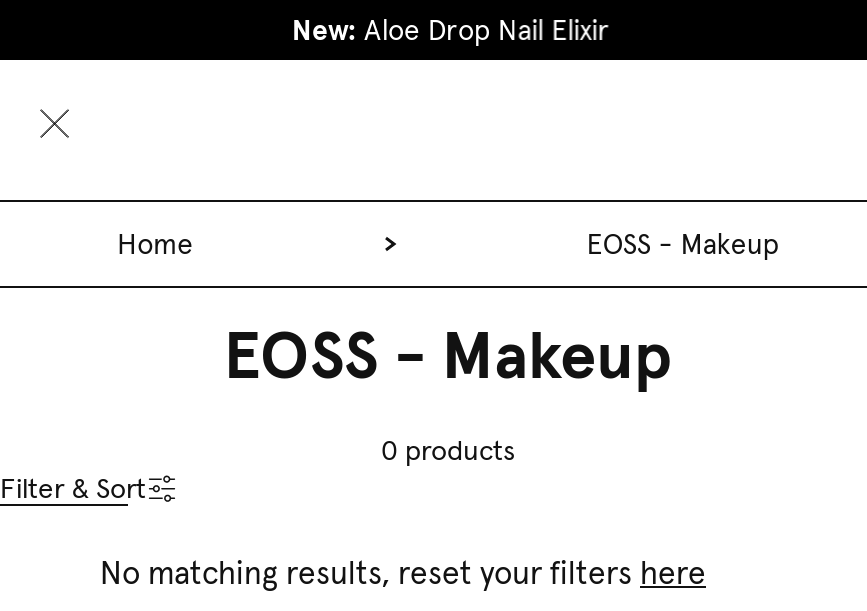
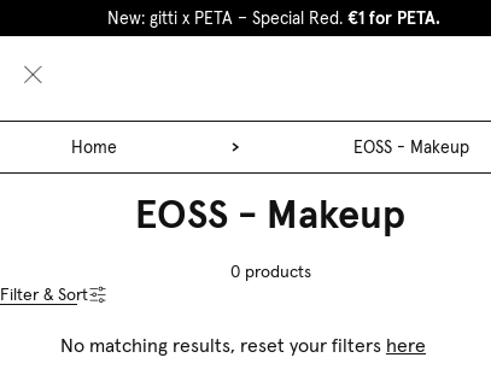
- New: Aloe Drop Nail Elixir
+ New: gitti x PETA – Special Red. €1 for PETA.
